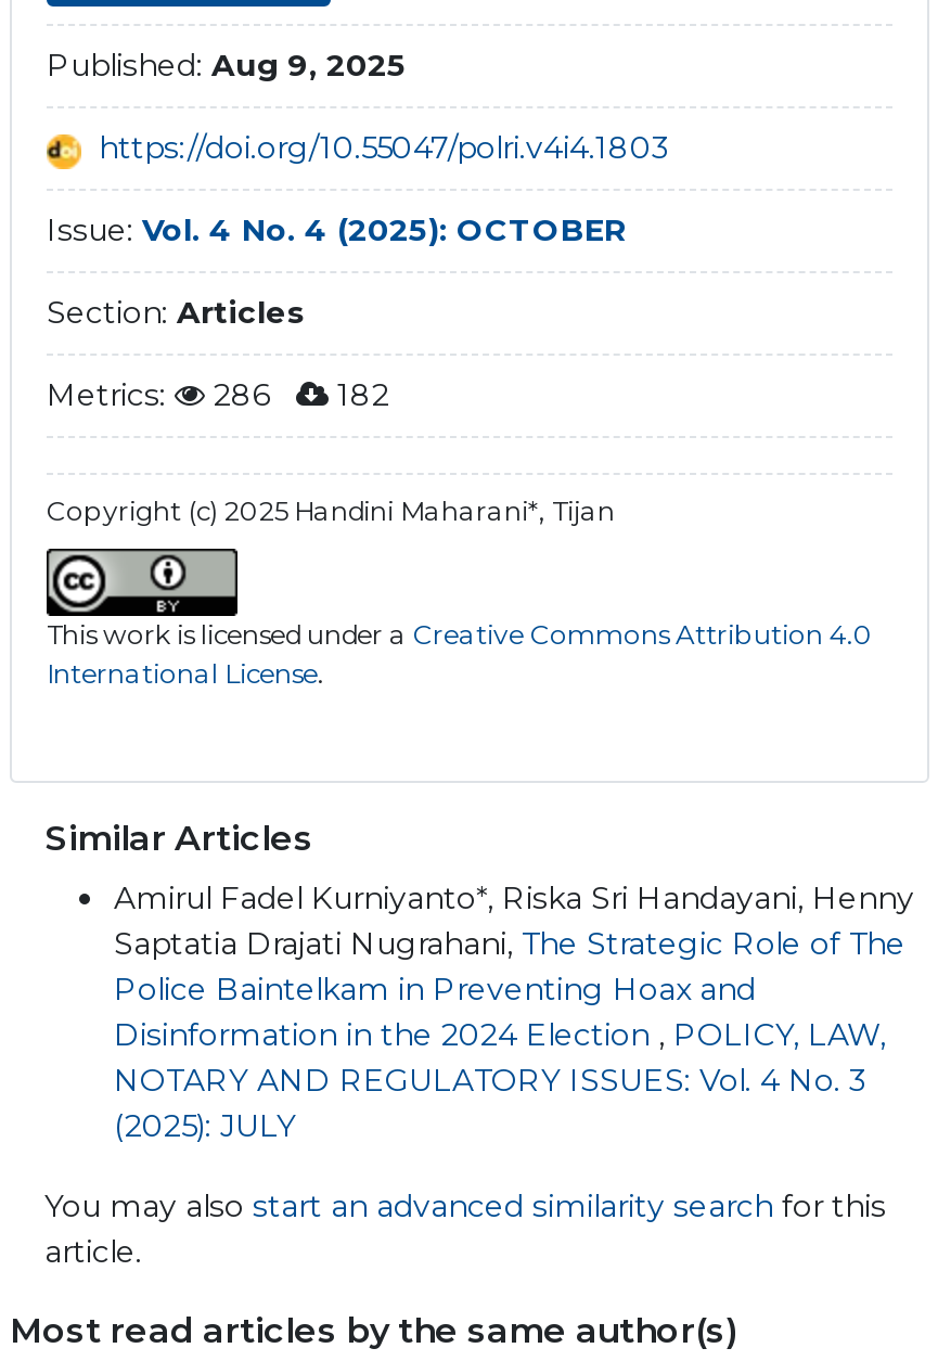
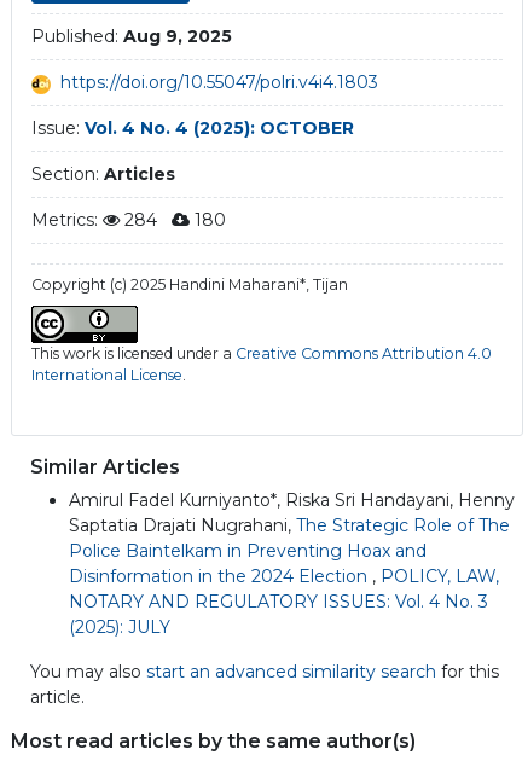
- 286
+ 284

- 182
+ 180
